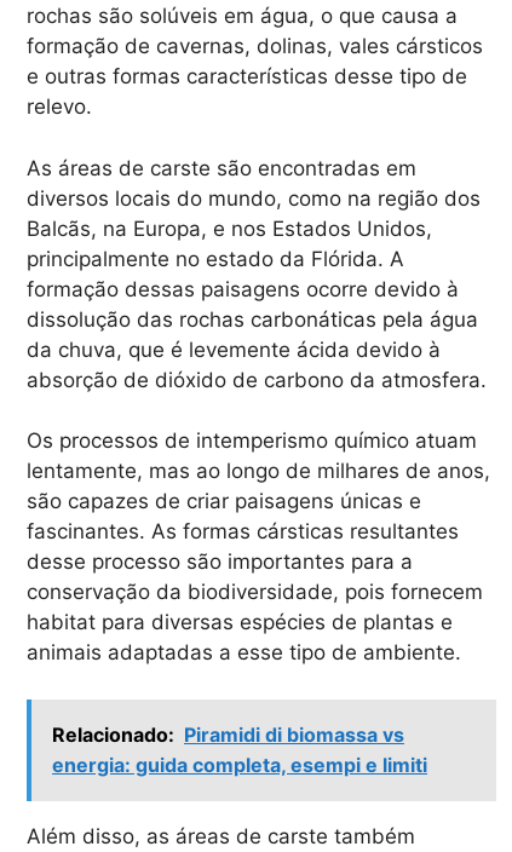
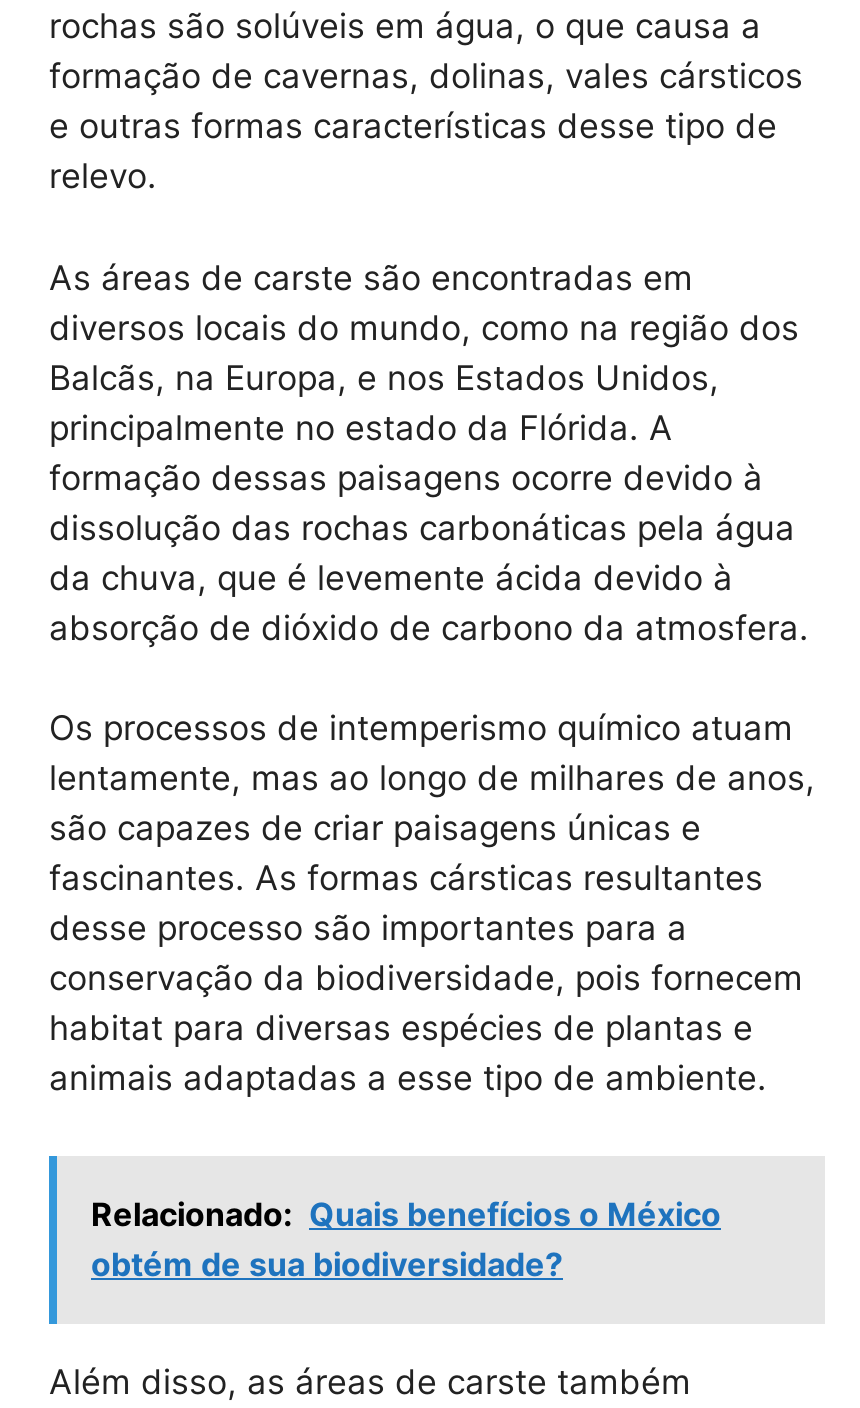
- Relacionado: Piramidi di biomassa vs
- energia: guida completa, esempi e limiti
+ Relacionado: Quais benefícios o México
+ obtém de sua biodiversidade?
